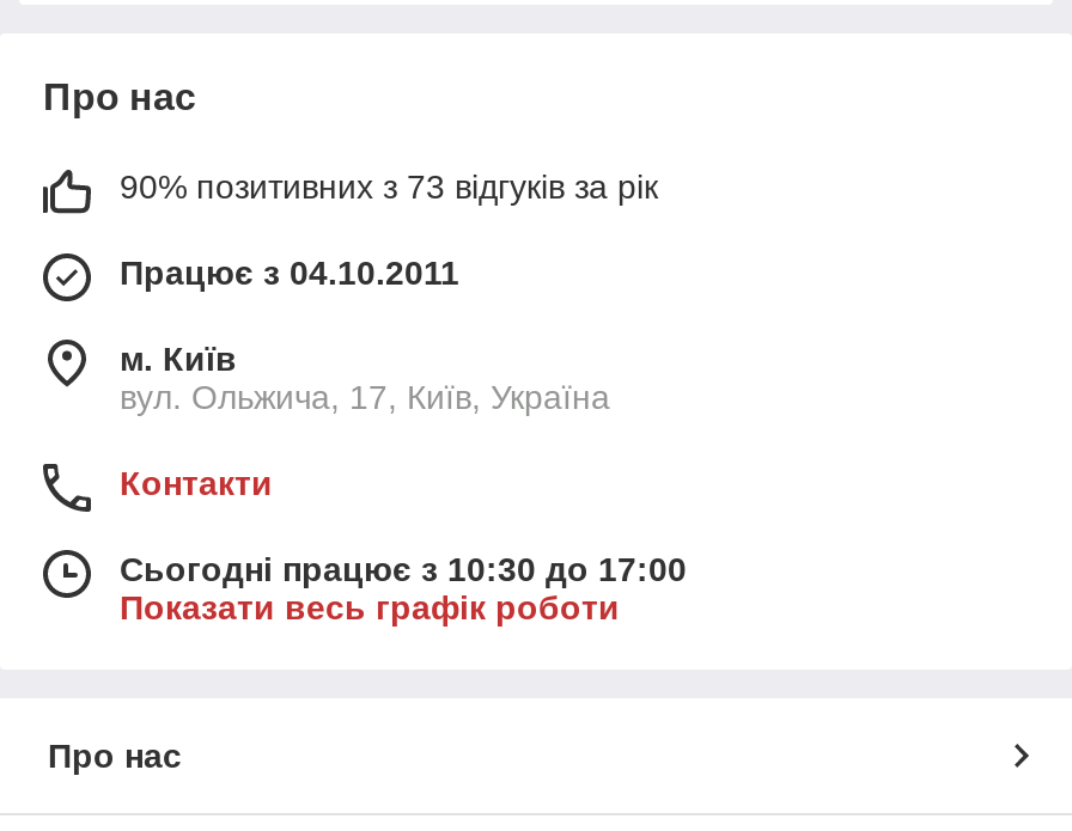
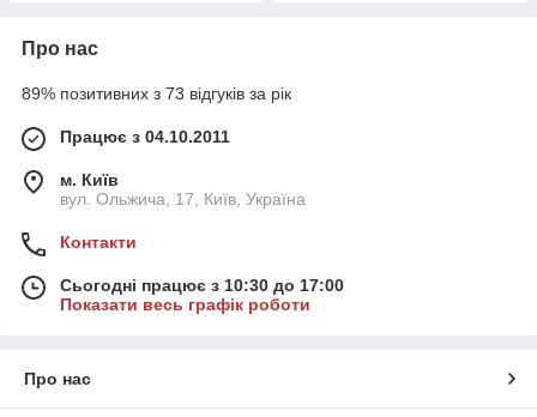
- 90% позитивних з 73 відгуків за рік
+ 89% позитивних з 73 відгуків за рік
